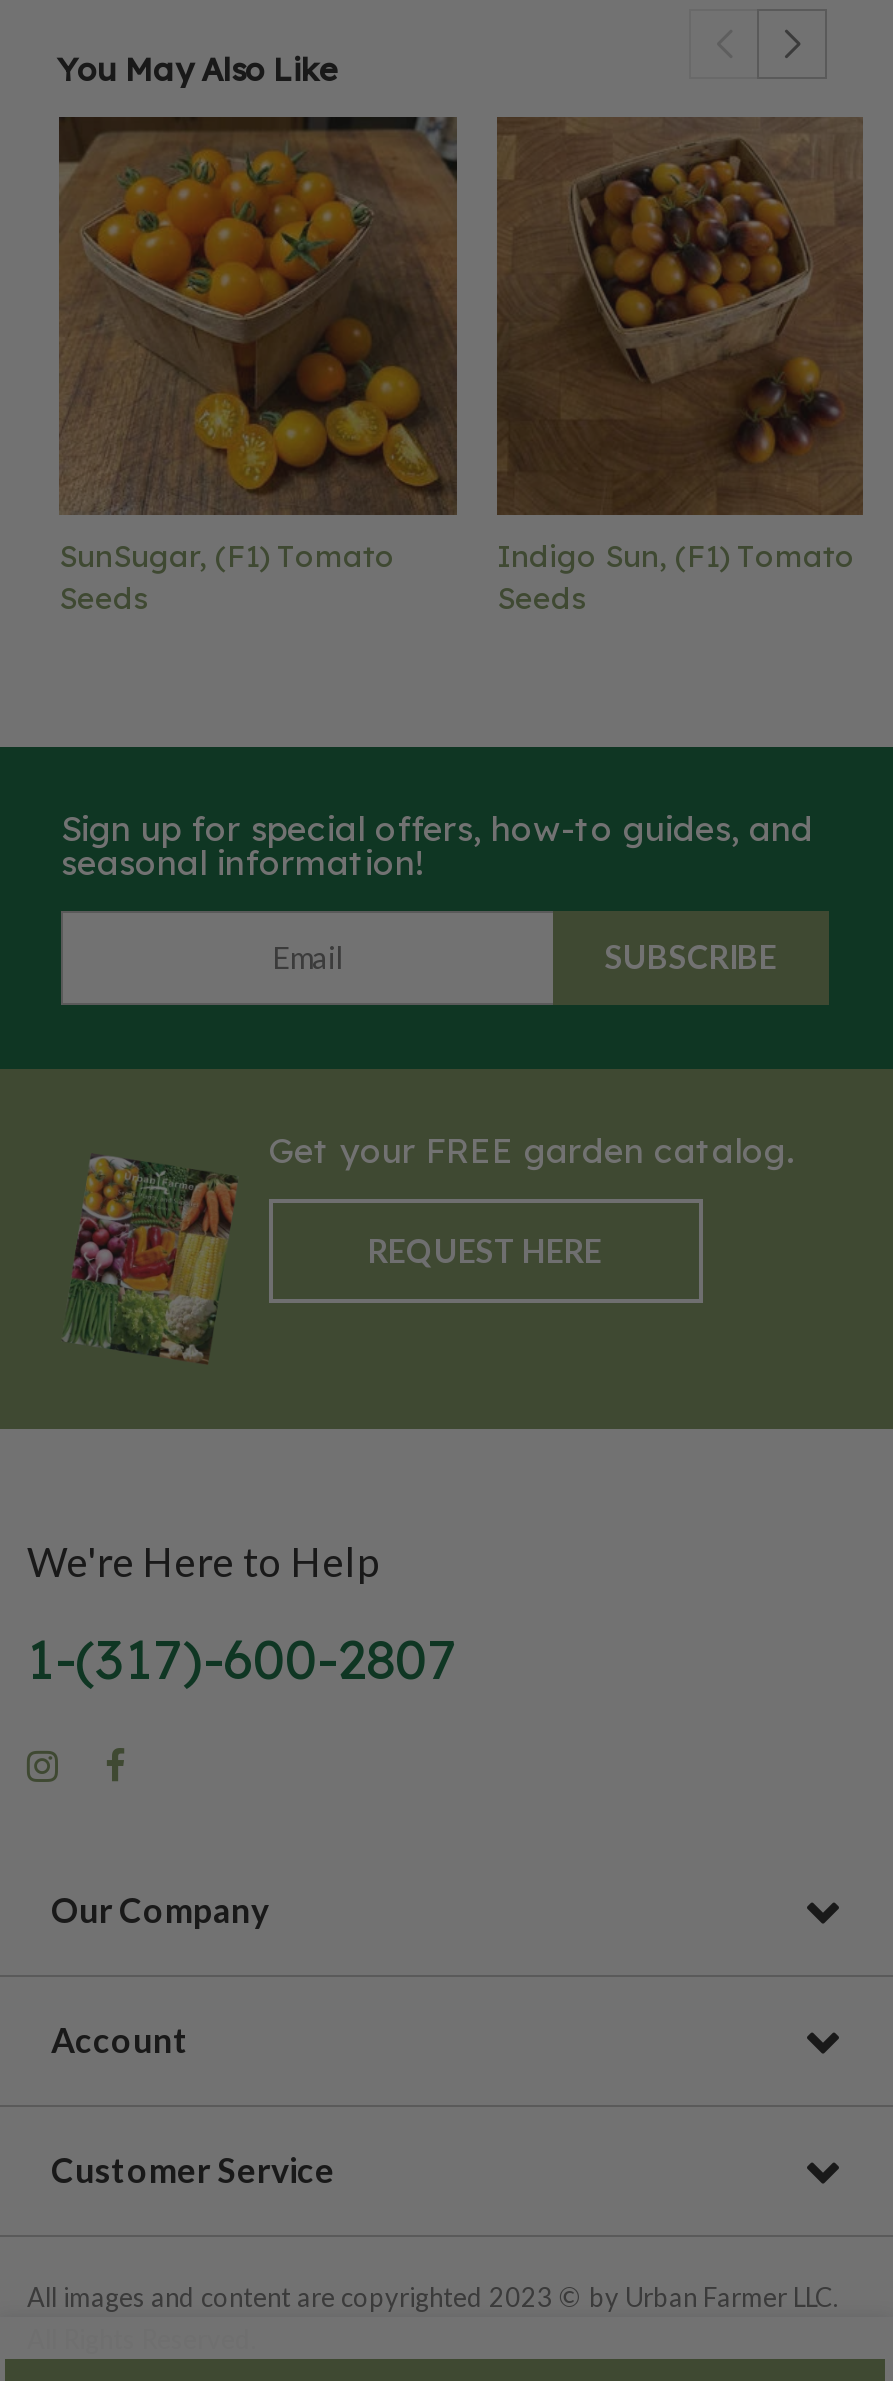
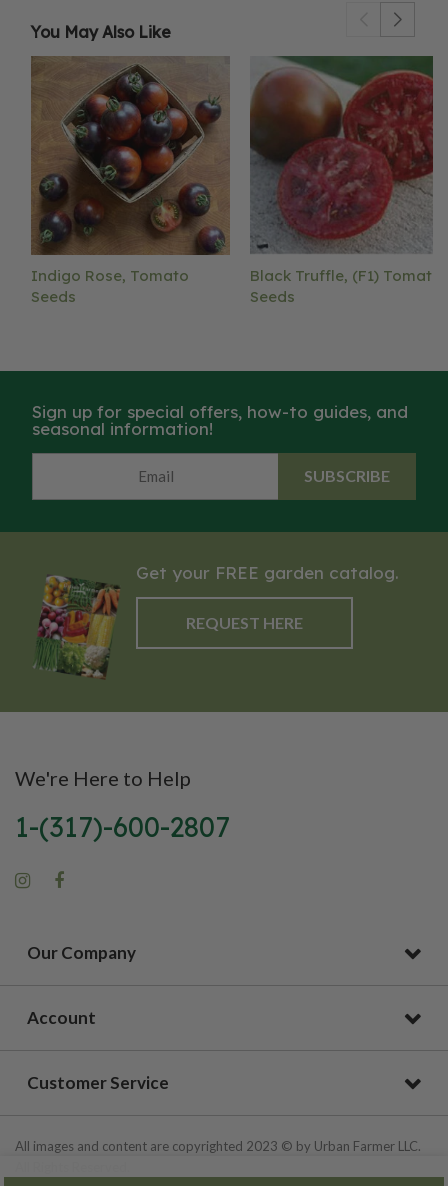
- [image]
- SunSugar, (F1) Tomato
+ [image]
+ Indigo Rose, Tomato

- [image]
- Indigo Sun, (F1) Tomato
+ [image]
+ Black Truffle, (F1) Tomato
